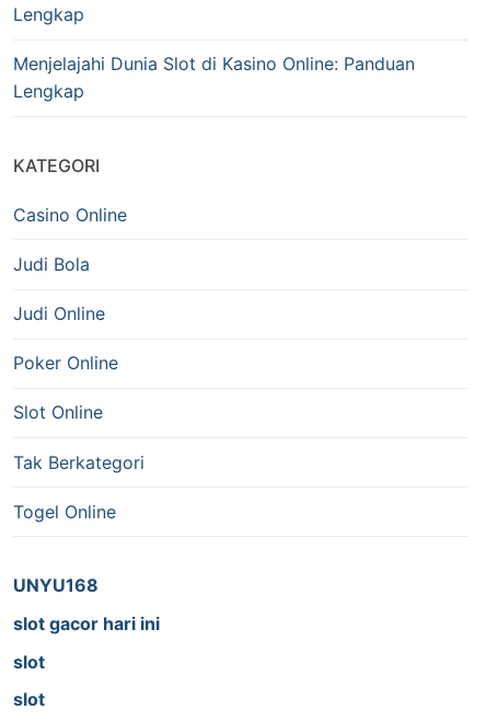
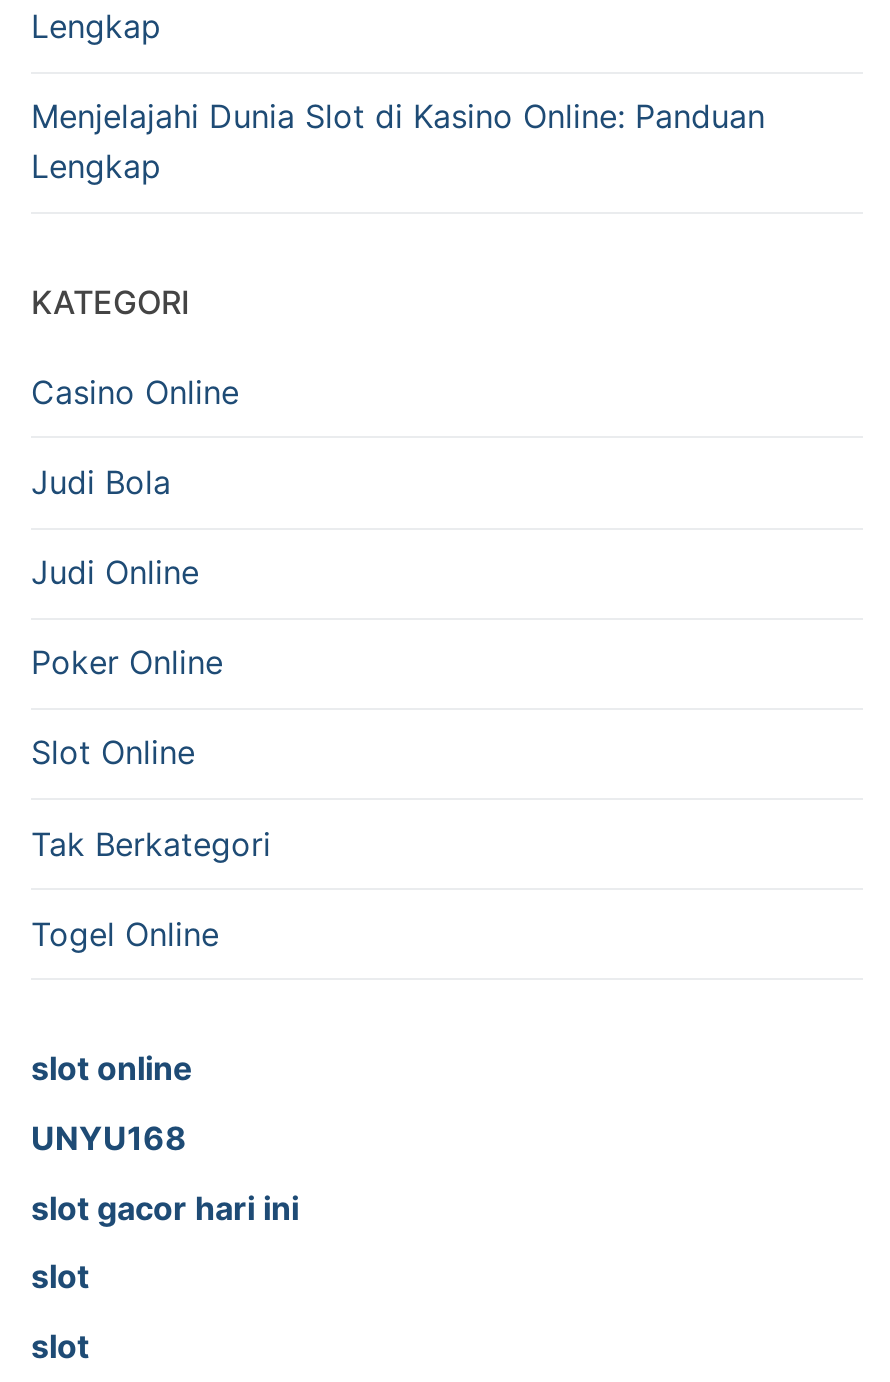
+ slot online
